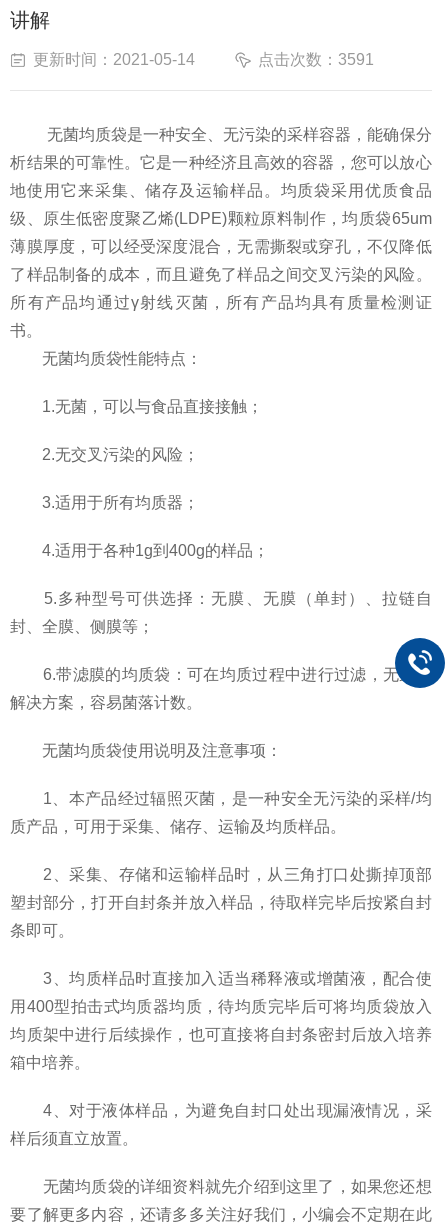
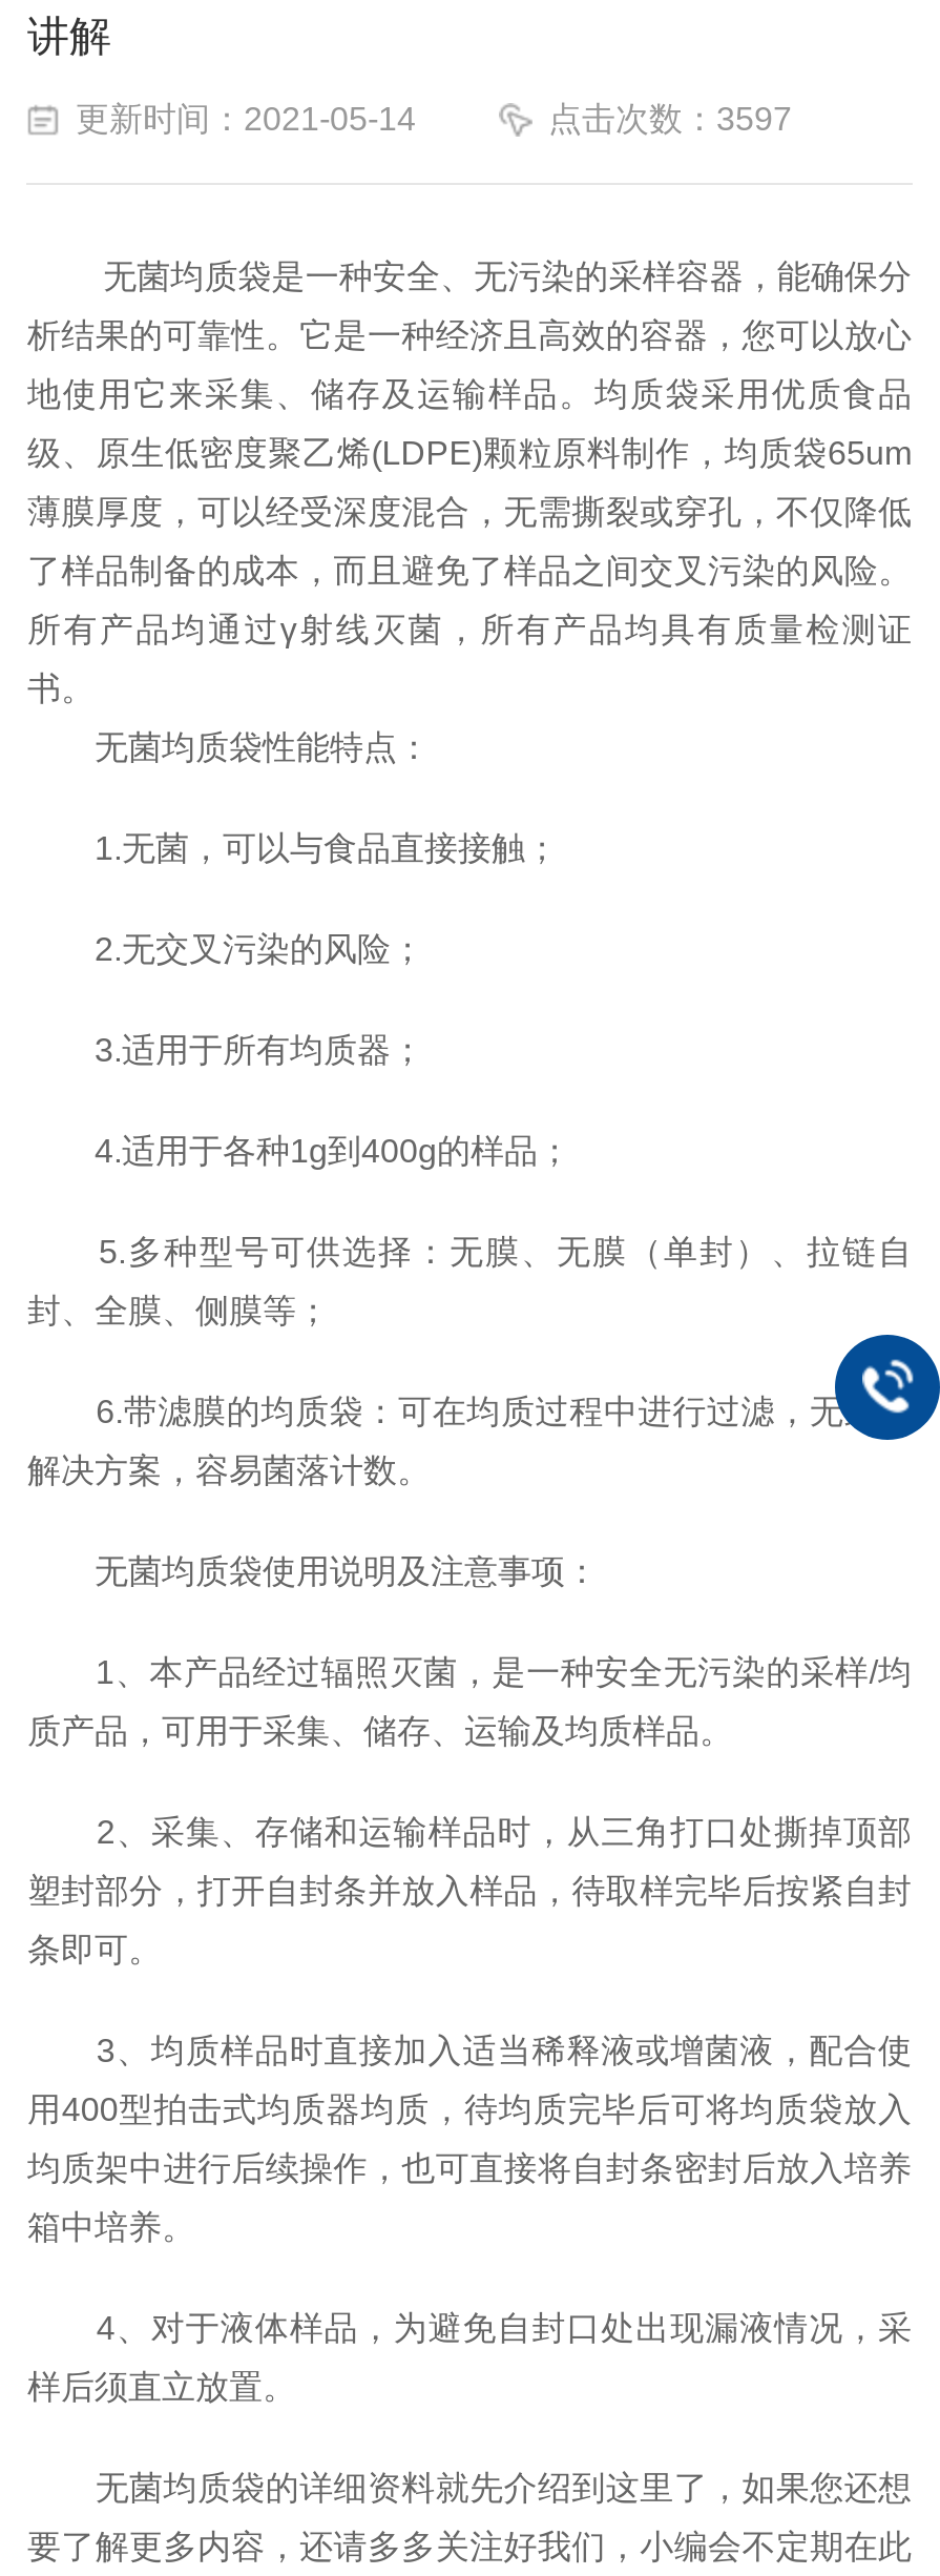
- 点击次数：3591
+ 点击次数：3597
